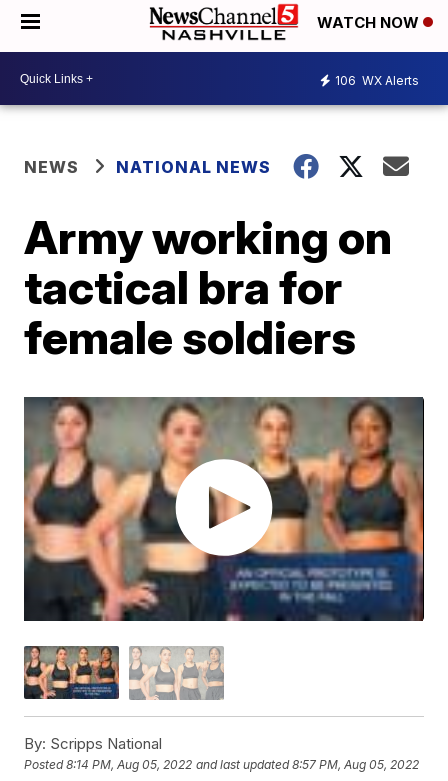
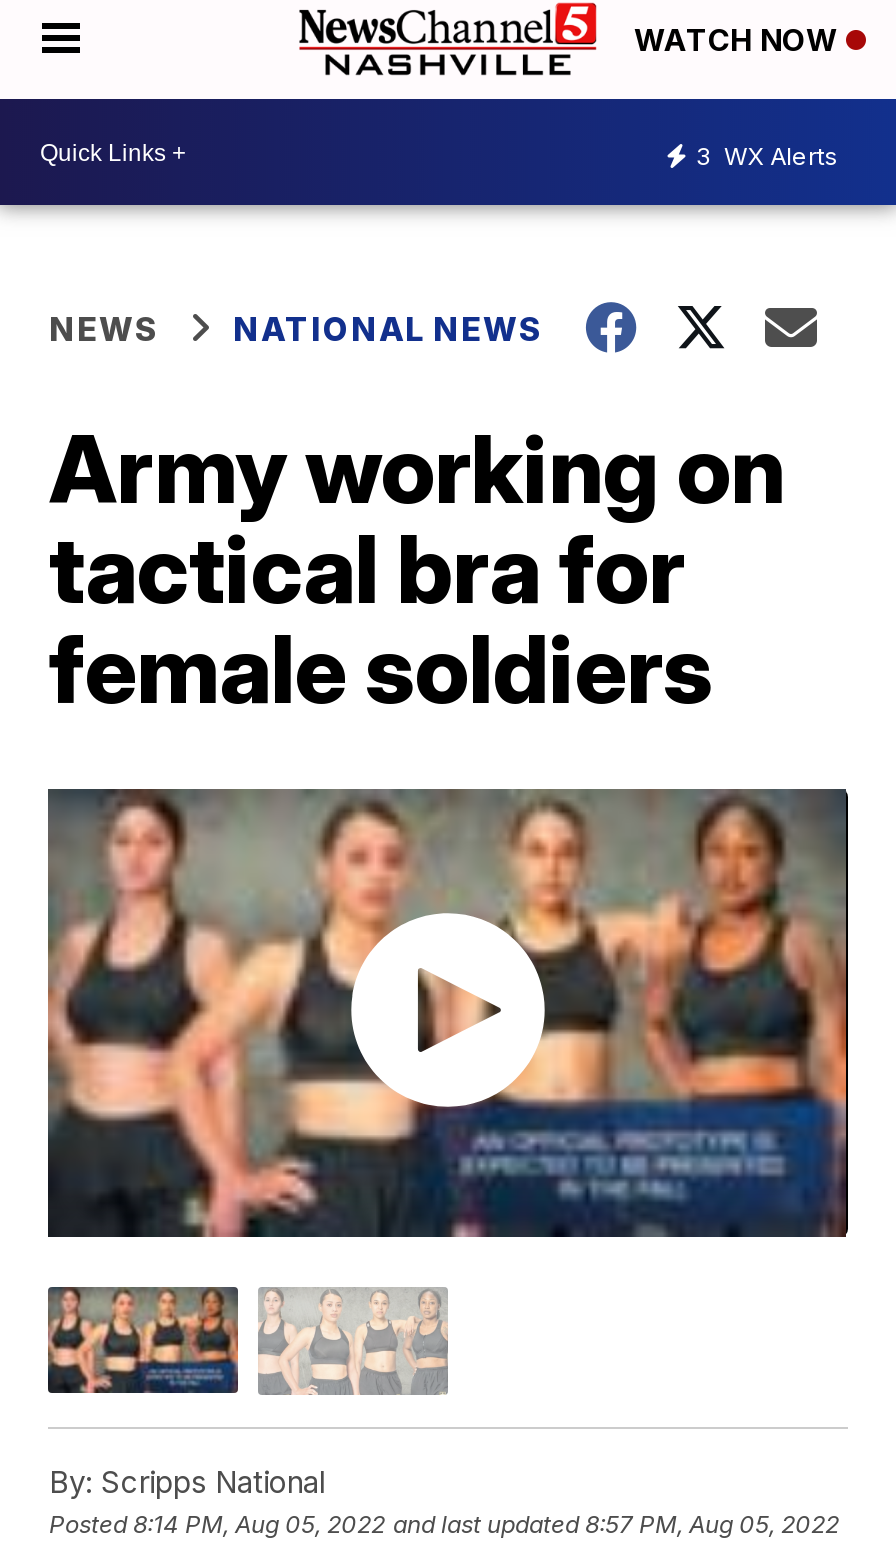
- 106 WX Alerts
+ 3 WX Alerts
